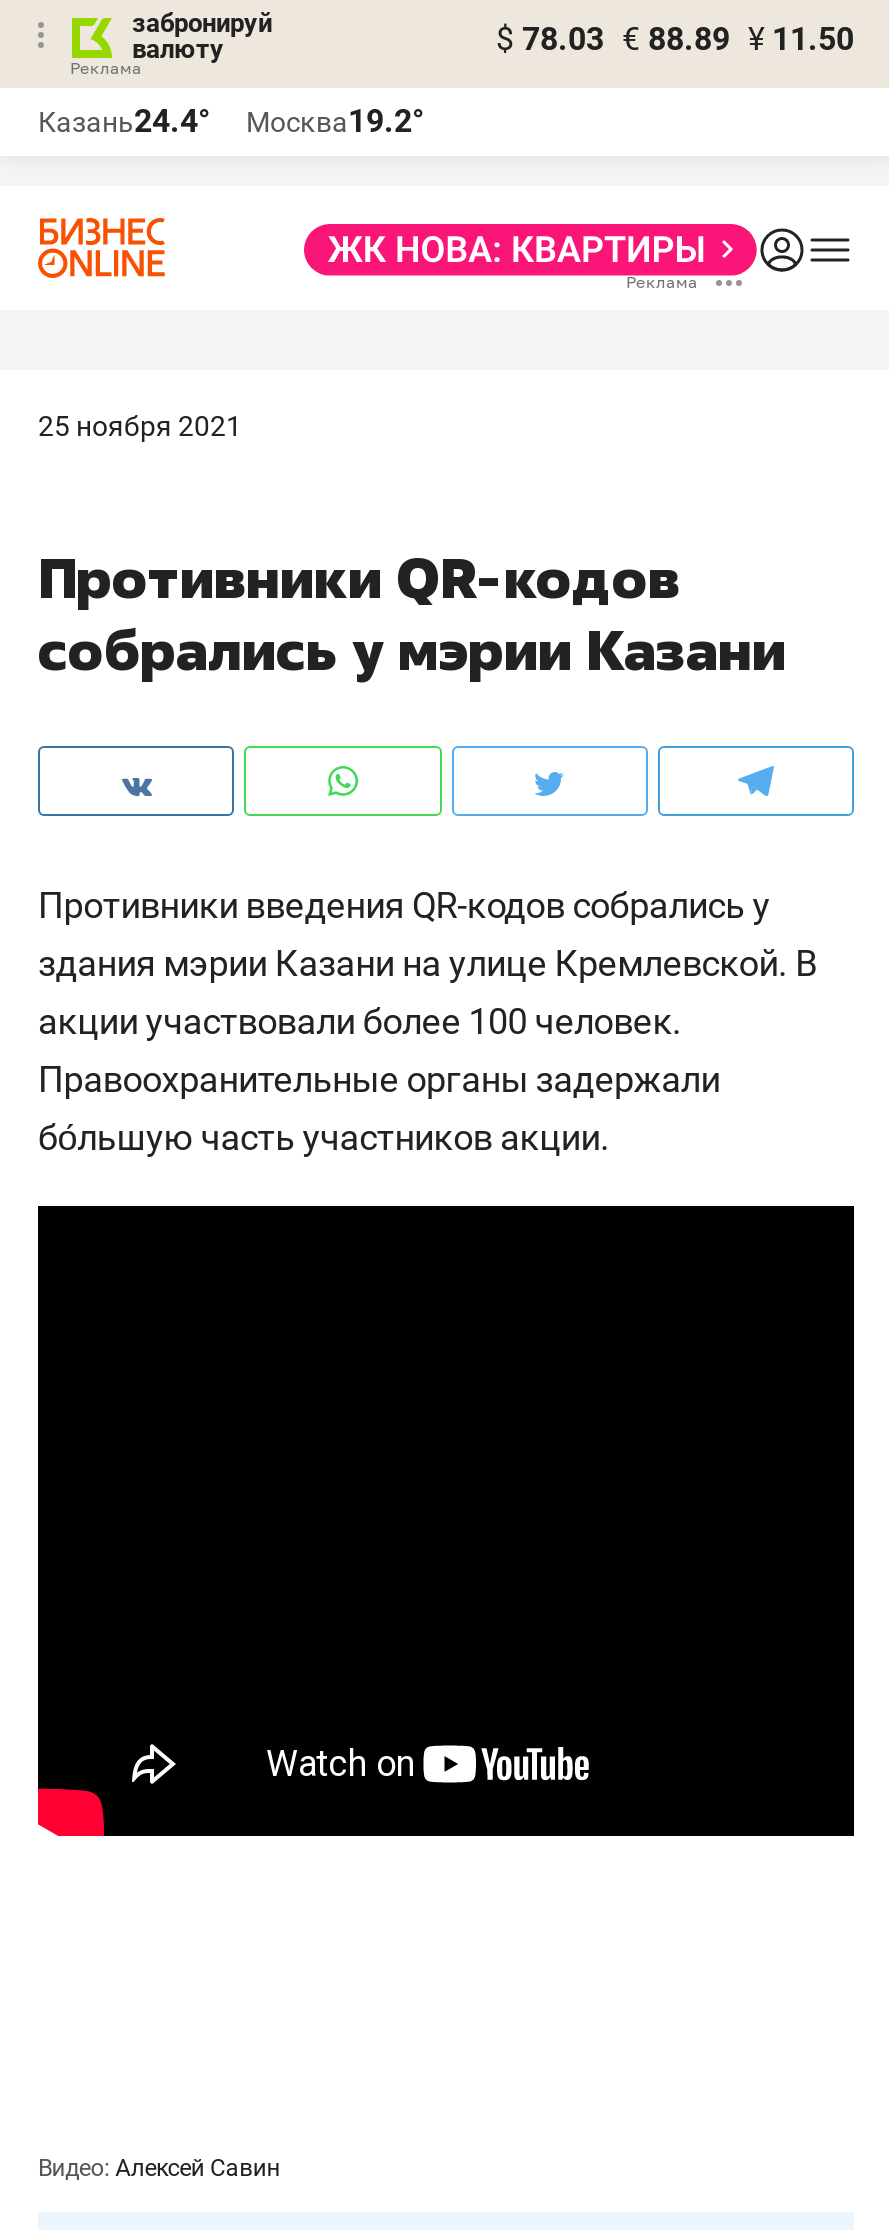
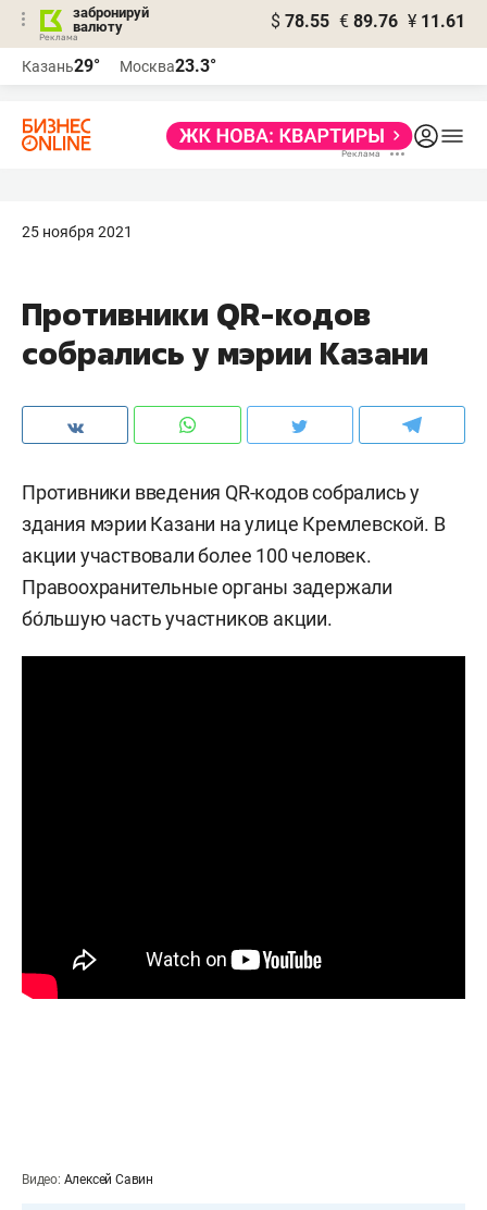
- $ 78.03 € 88.89 ¥ 11.50
+ $ 78.55 € 89.76 ¥ 11.61

- Казань24.4°
+ Казань29°

- Москва19.2°
+ Москва23.3°
